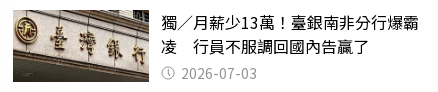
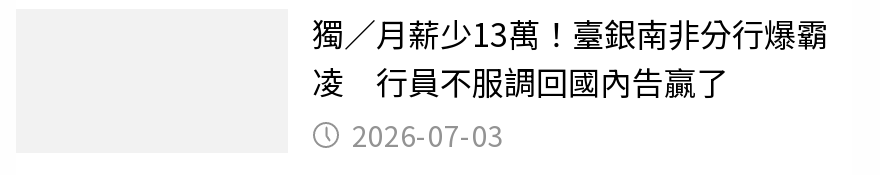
- [image]
